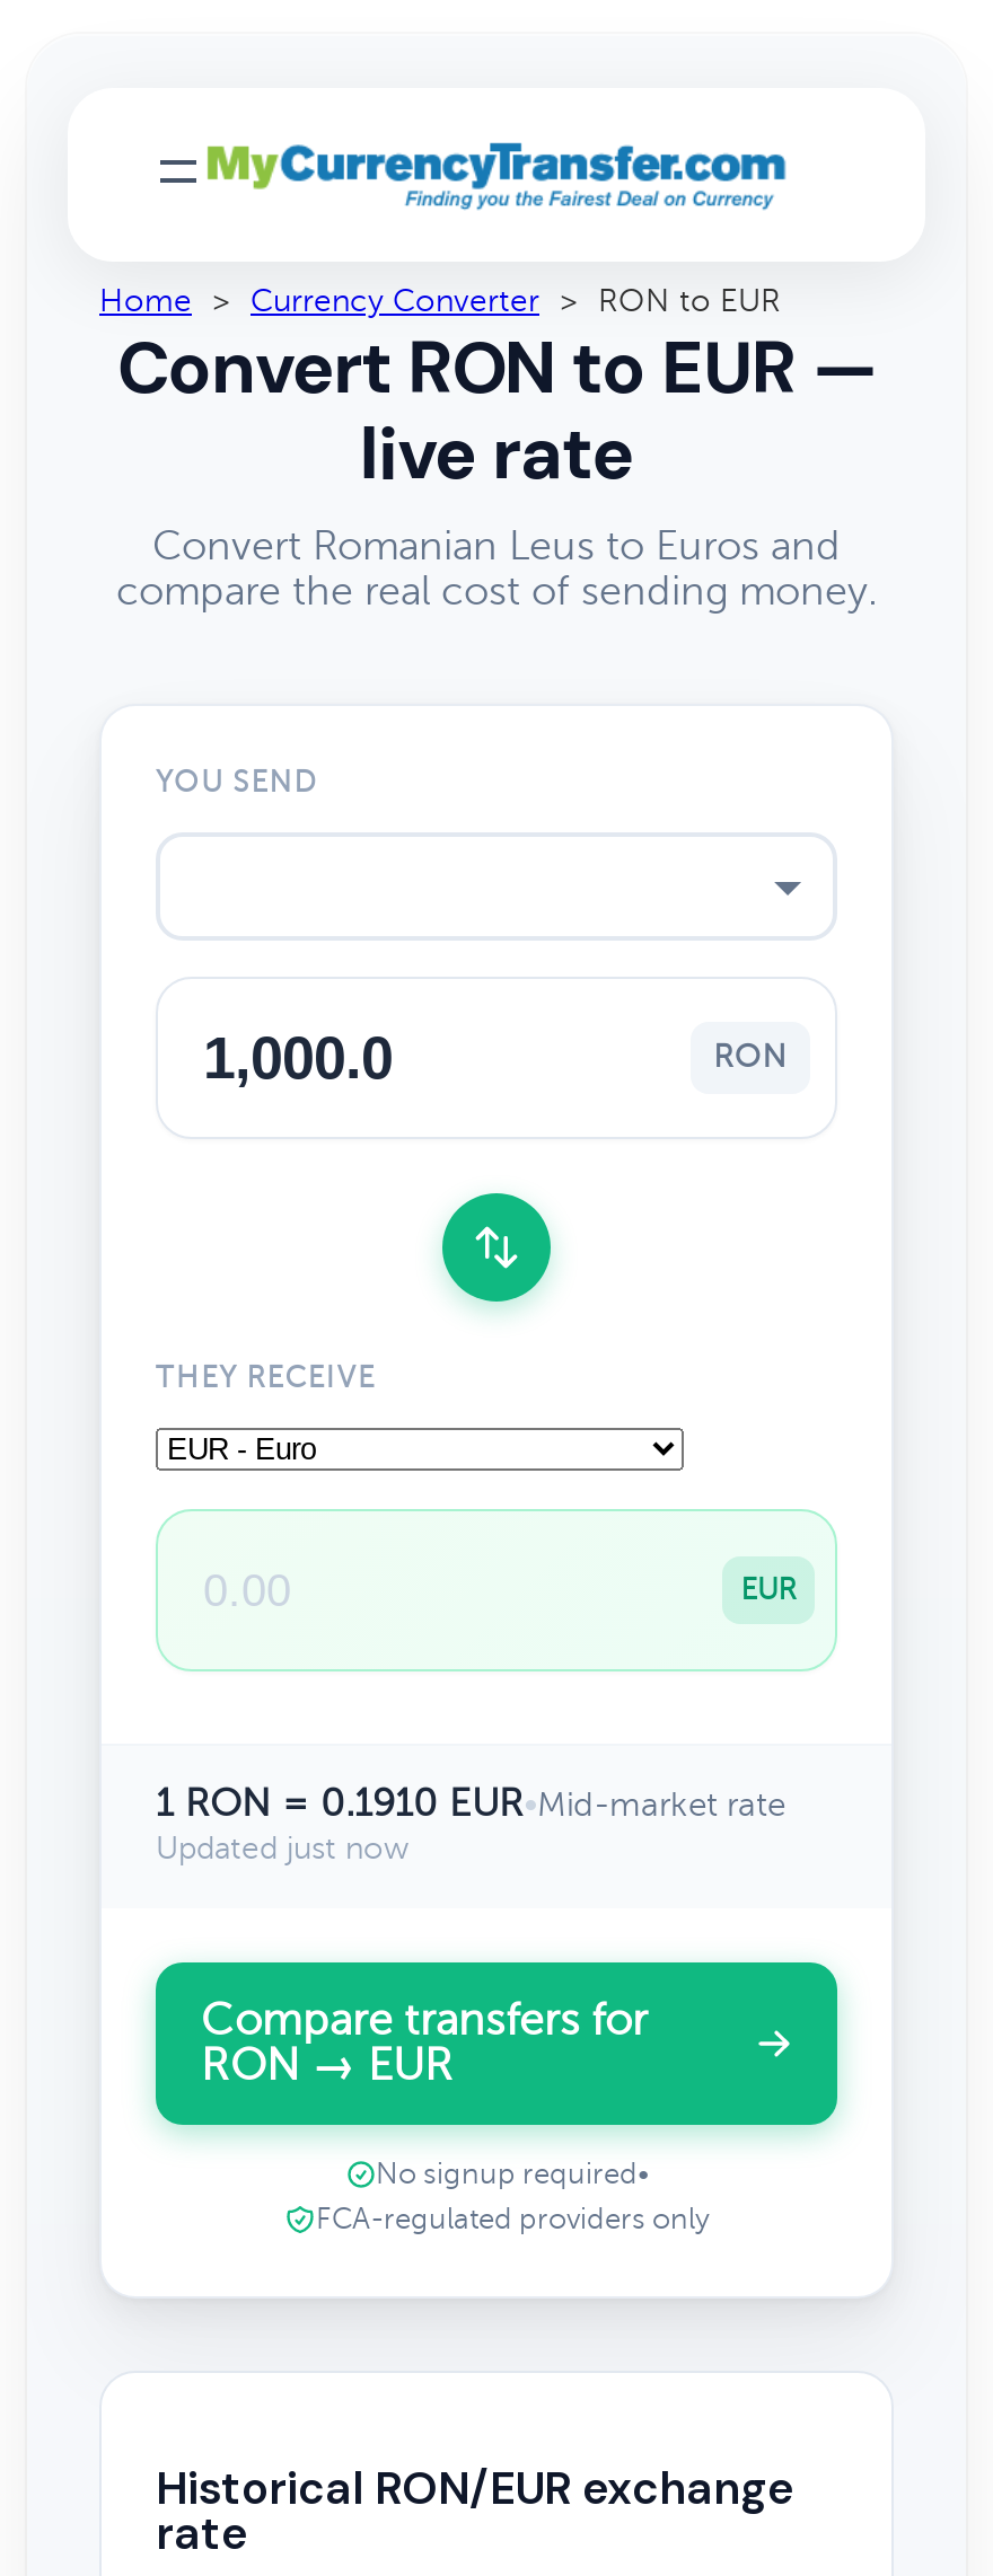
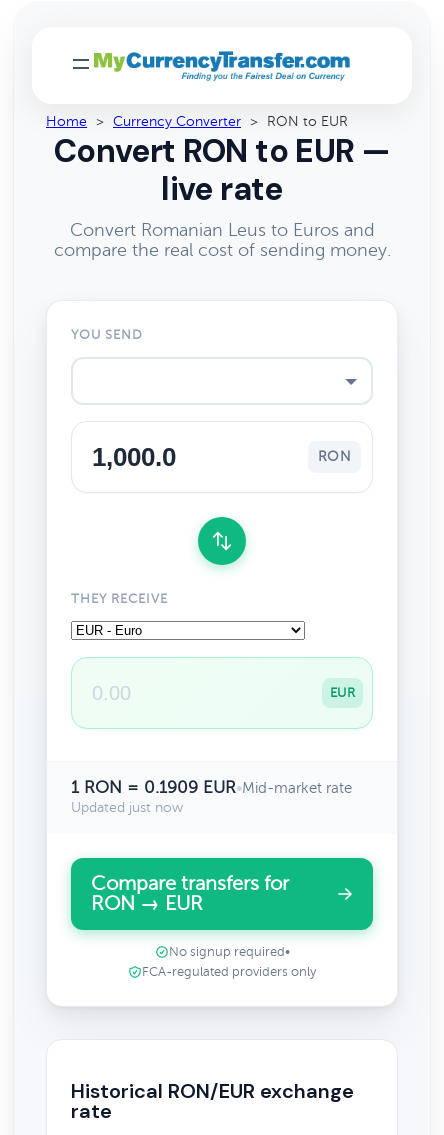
- 1 RON = 0.1910 EUR • Mid-market rate
+ 1 RON = 0.1909 EUR • Mid-market rate
